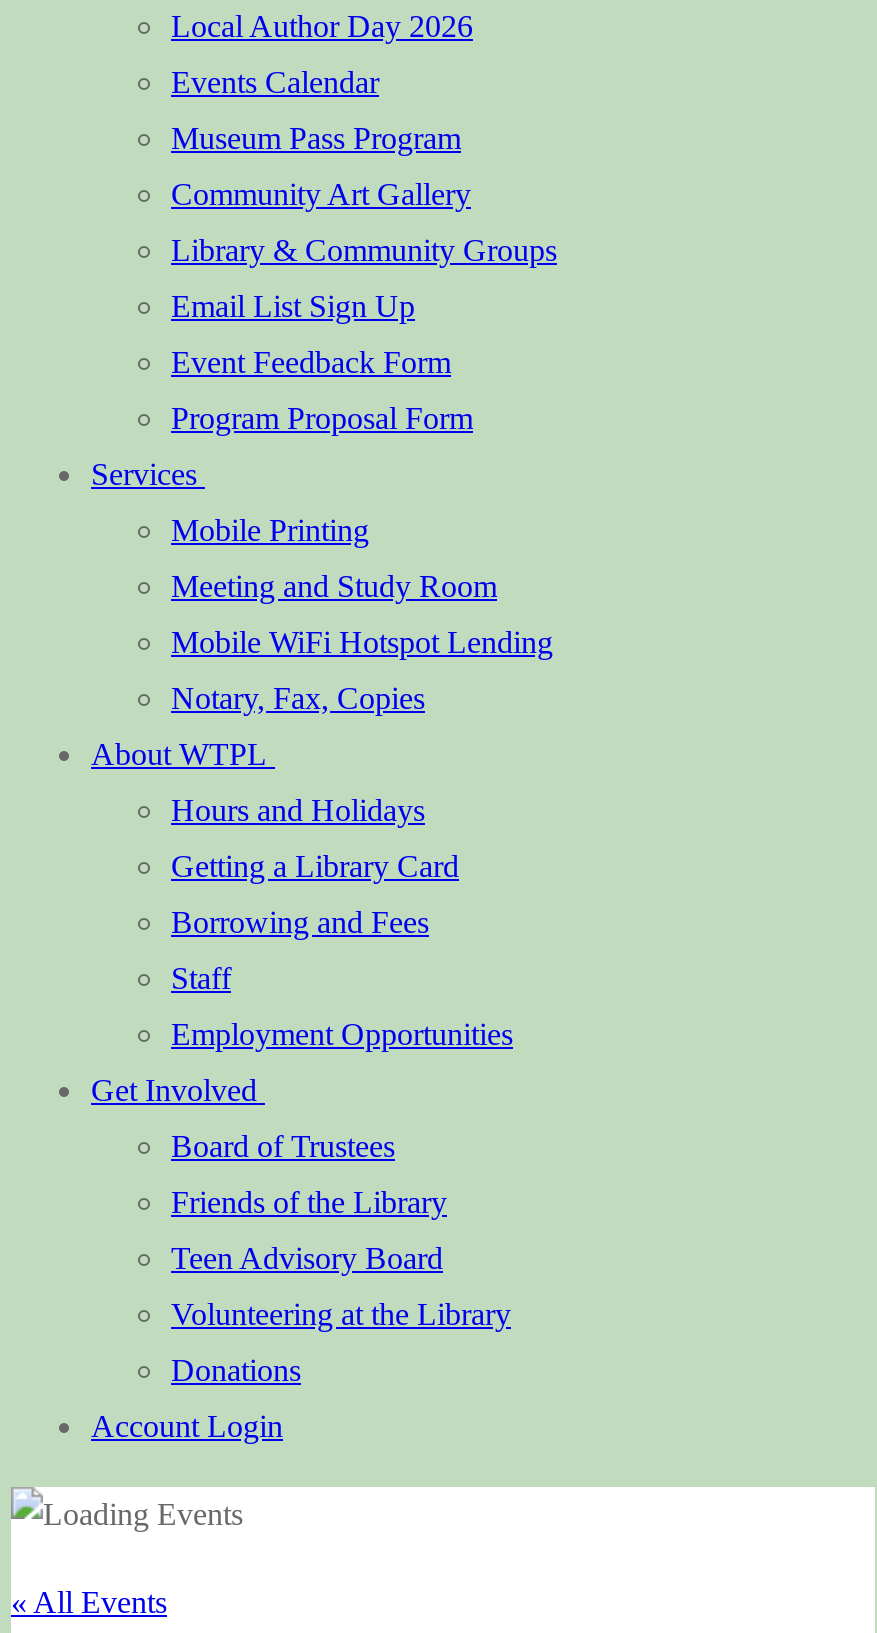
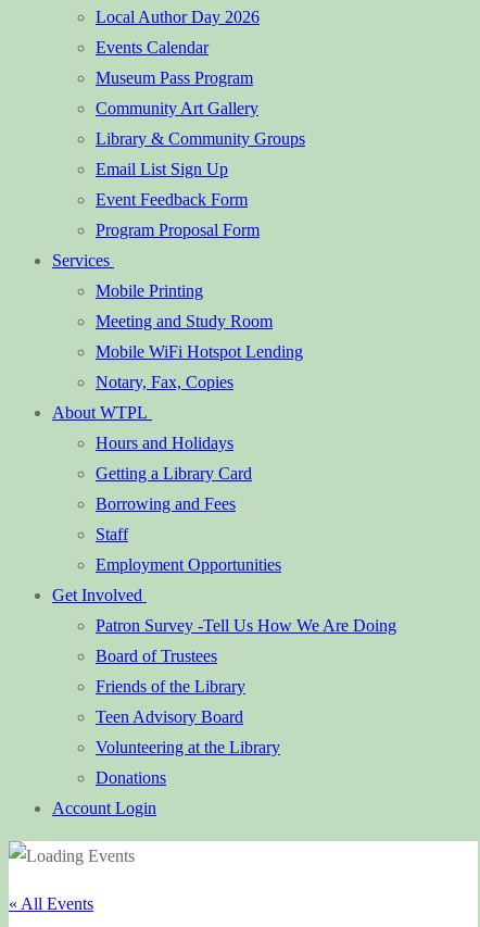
+ Patron Survey -Tell Us How We Are Doing
